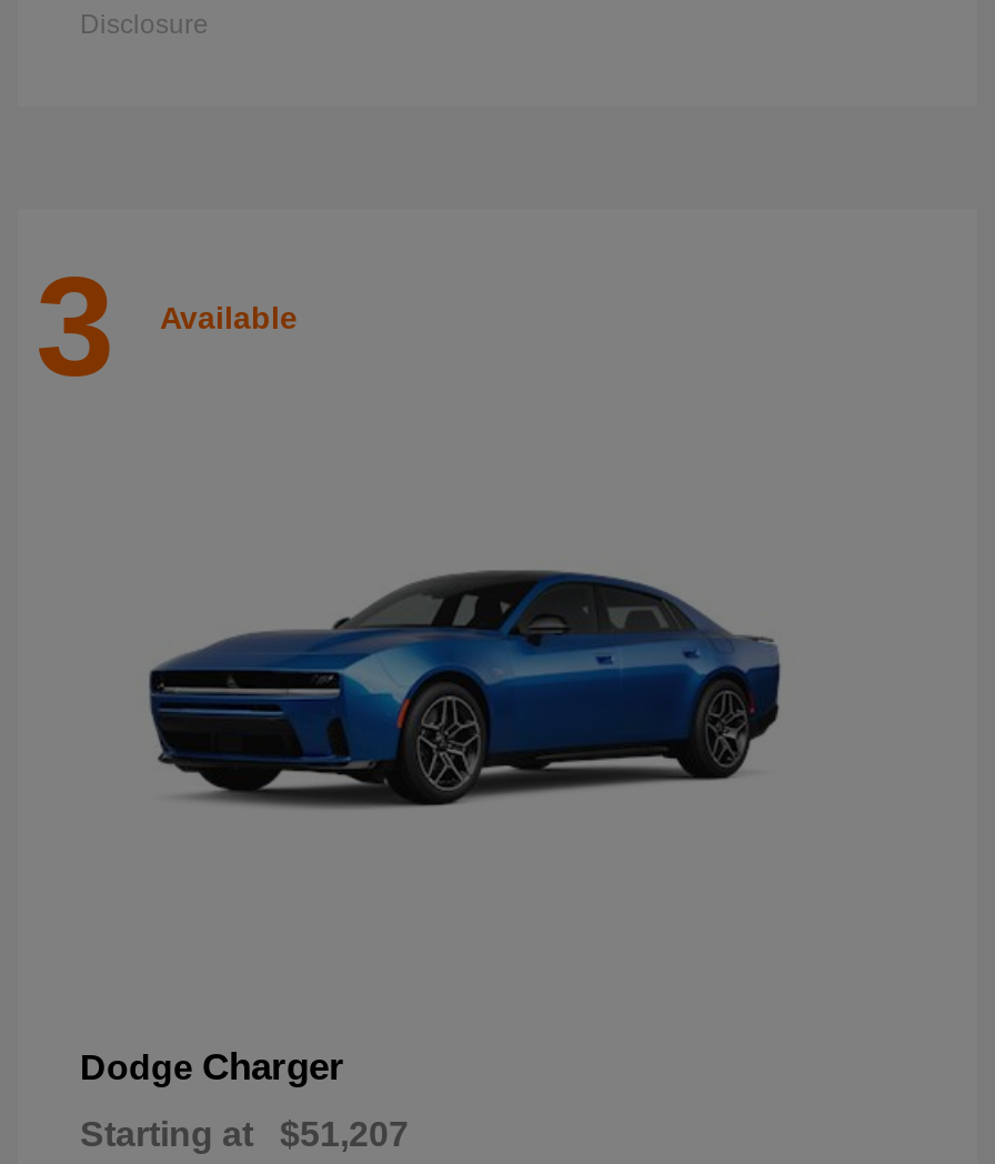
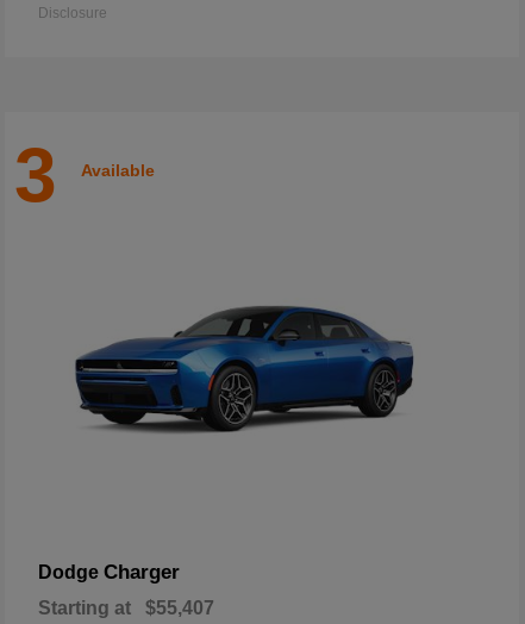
- Starting at $51,207
+ Starting at $55,407
